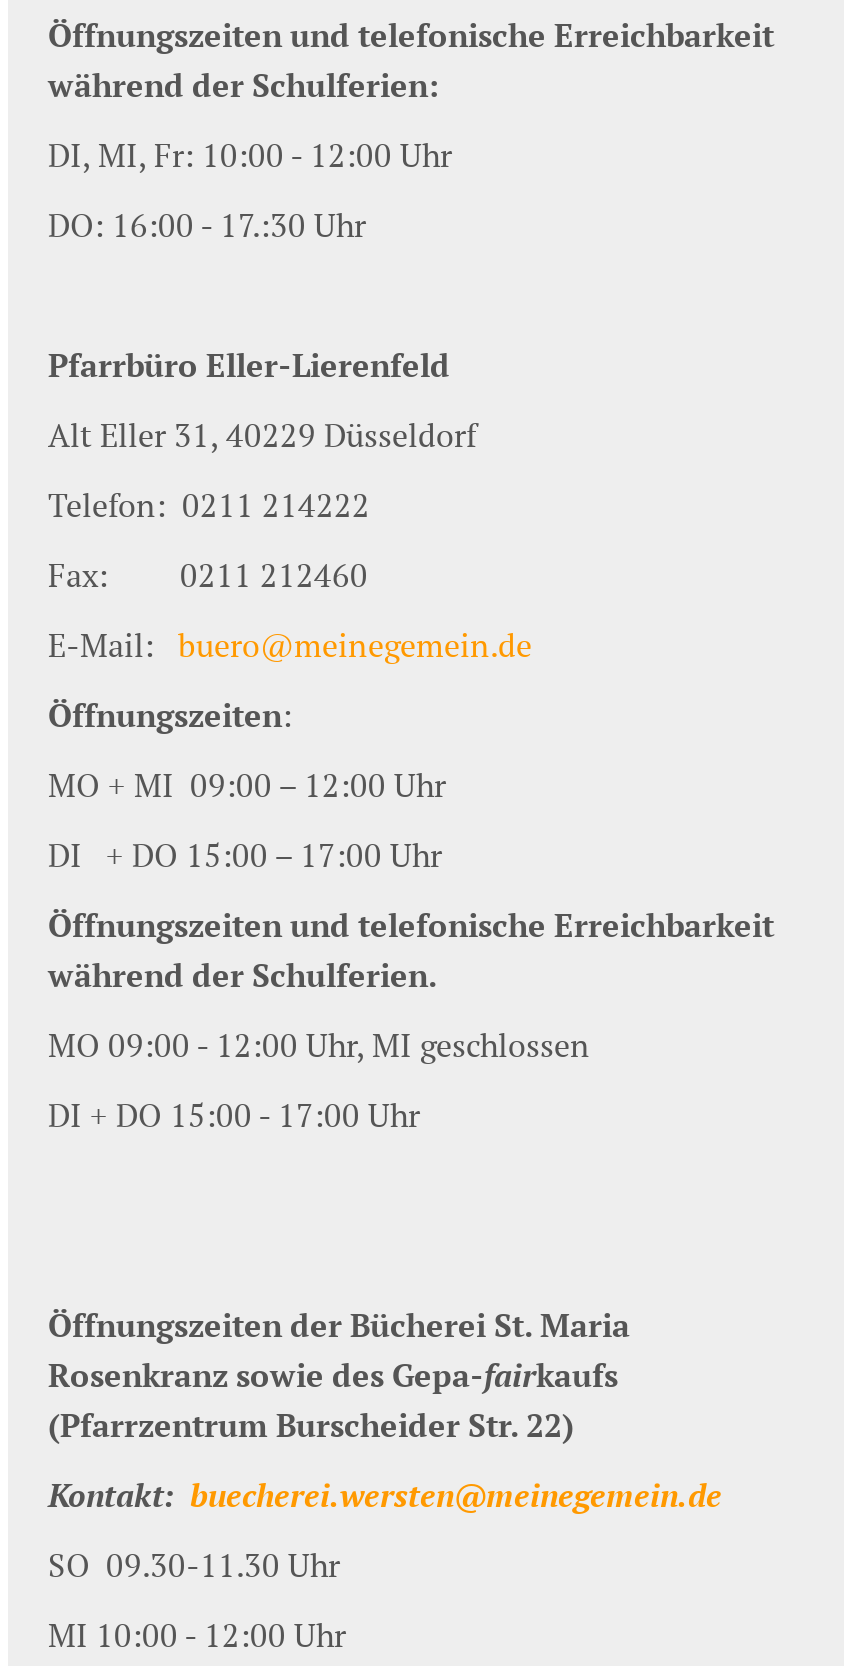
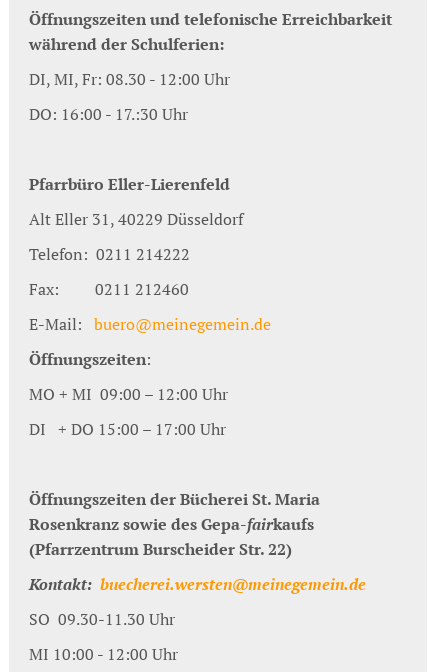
- DI, MI, Fr: 10:00 - 12:00 Uhr
+ DI, MI, Fr: 08.30 - 12:00 Uhr

- Öffnungszeiten und telefonische Erreichbarkeit
- während der Schulferien.
- MO 09:00 - 12:00 Uhr, MI geschlossen
- DI + DO 15:00 - 17:00 Uhr
